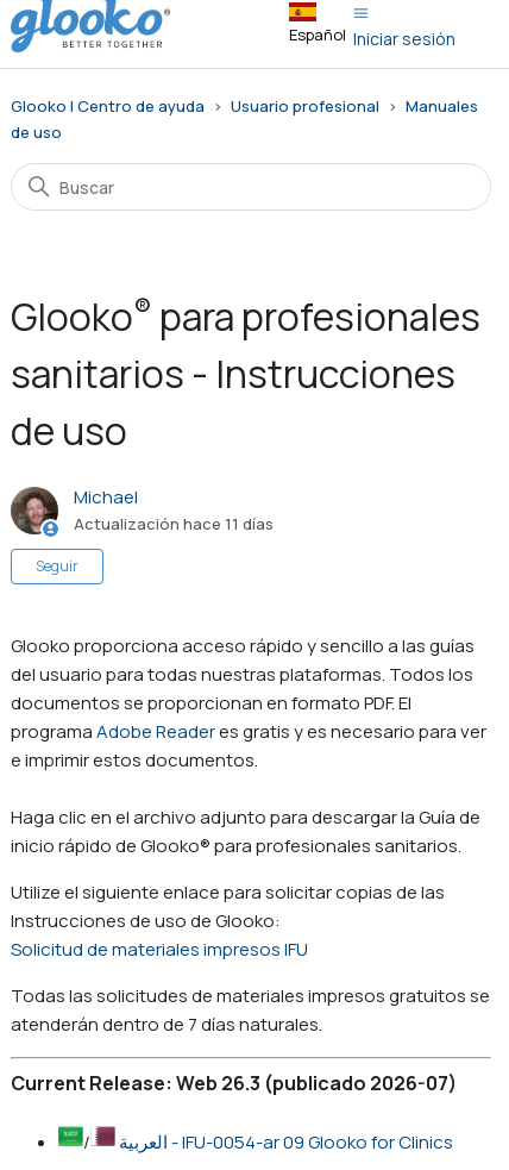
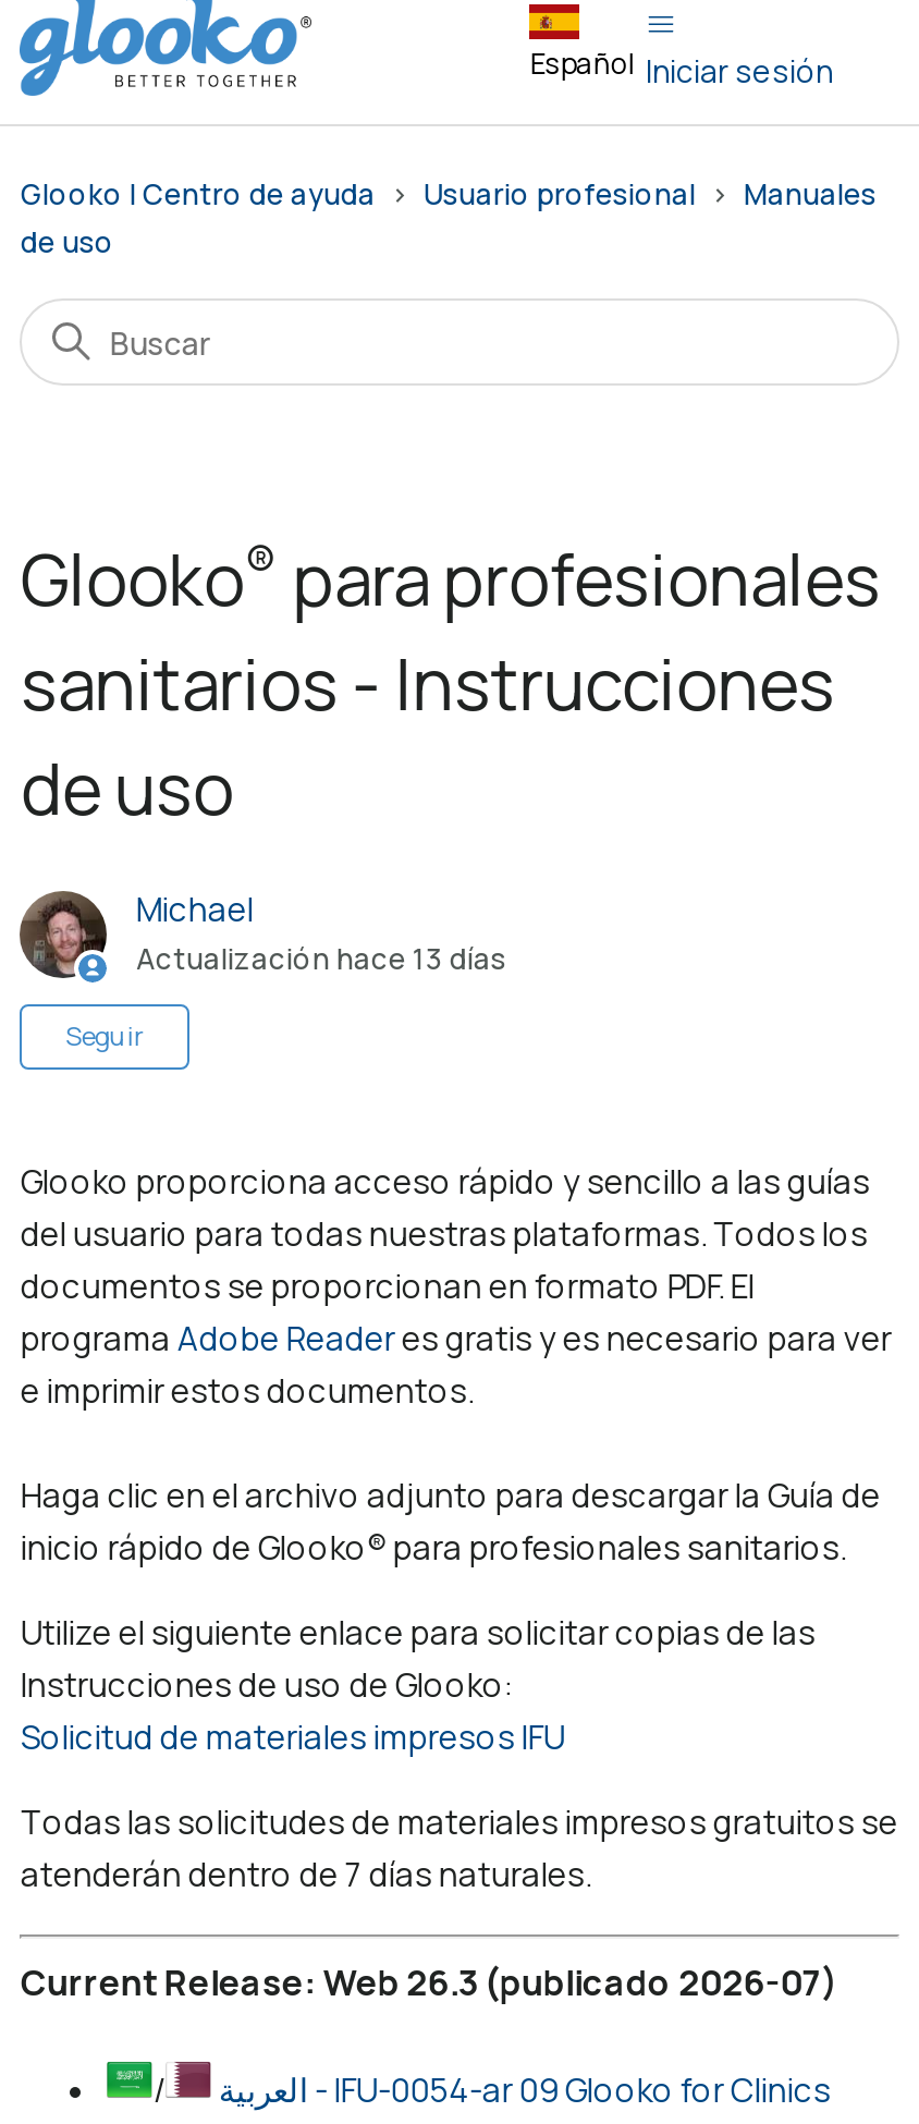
- Actualización hace 11 días
+ Actualización hace 13 días
